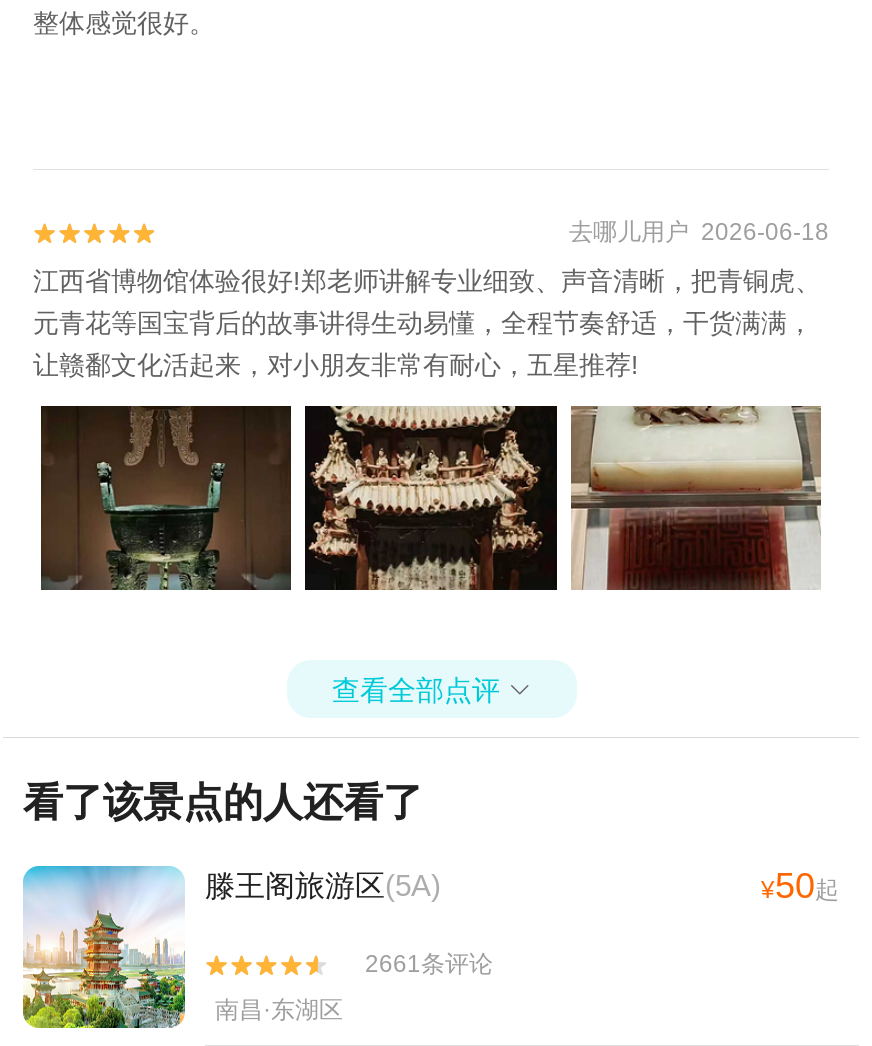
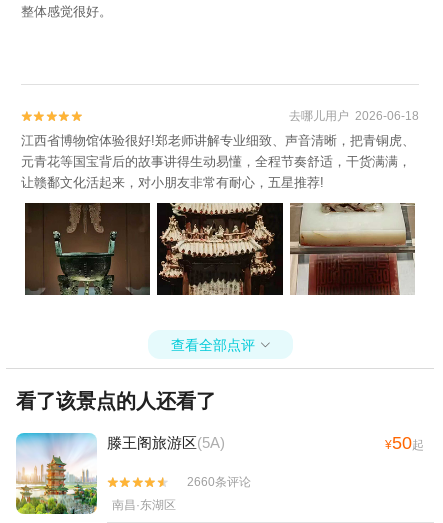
- 2661条评论
+ 2660条评论
